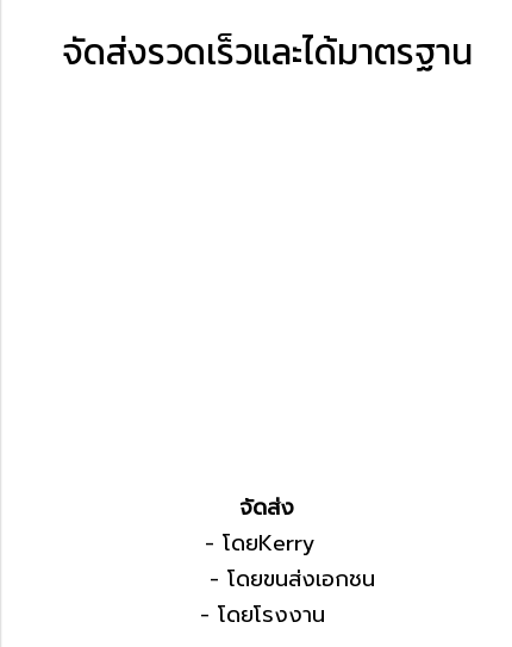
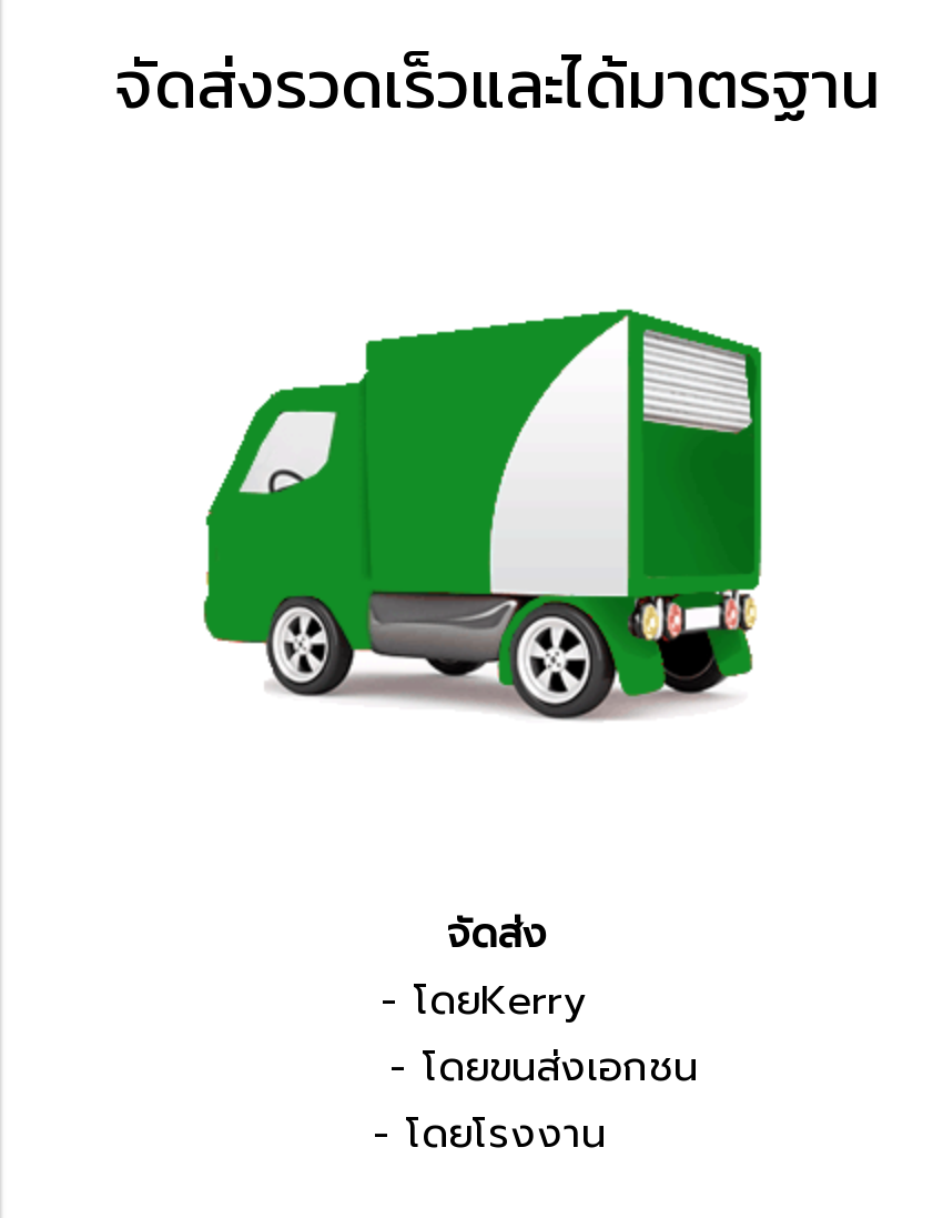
+ [image]
